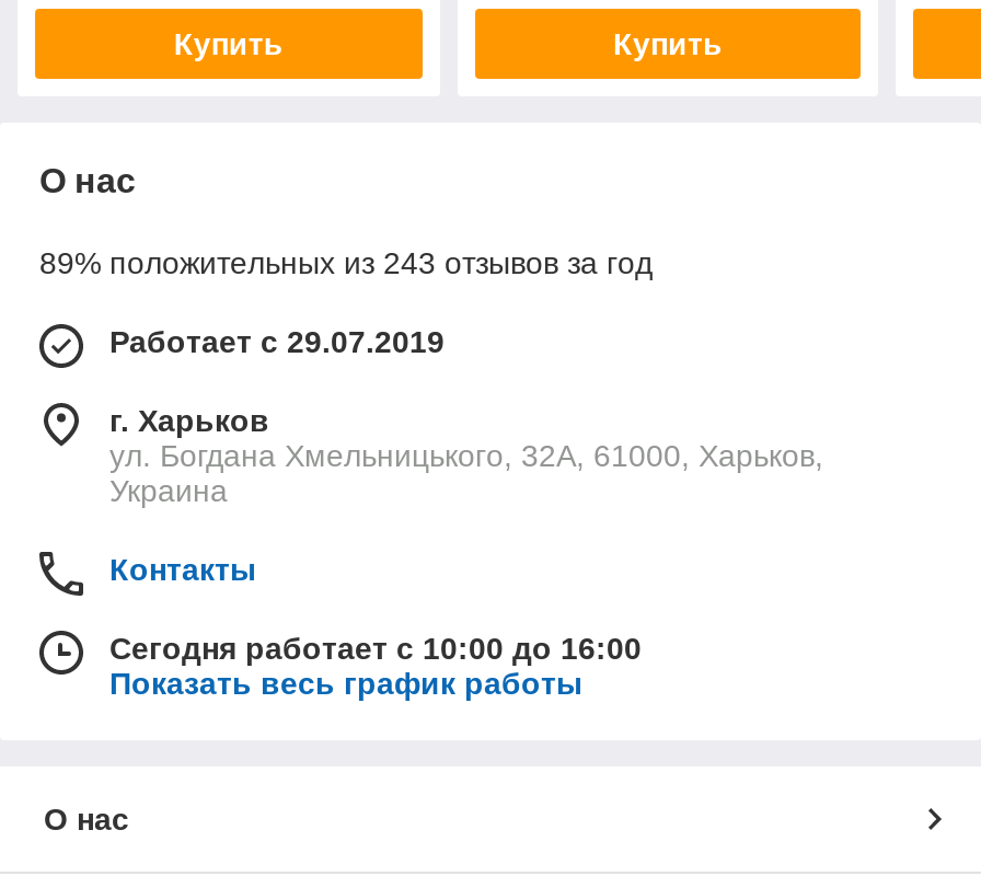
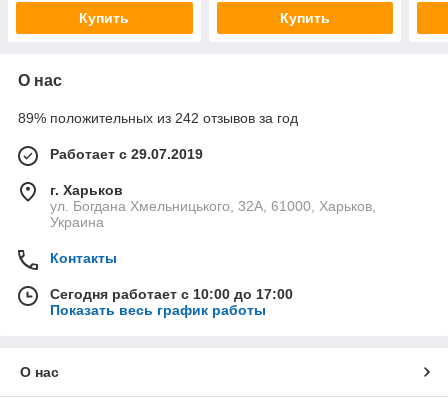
- 89% положительных из 243 отзывов за год
+ 89% положительных из 242 отзывов за год

- Сегодня работает с 10:00 до 16:00
+ Сегодня работает с 10:00 до 17:00
